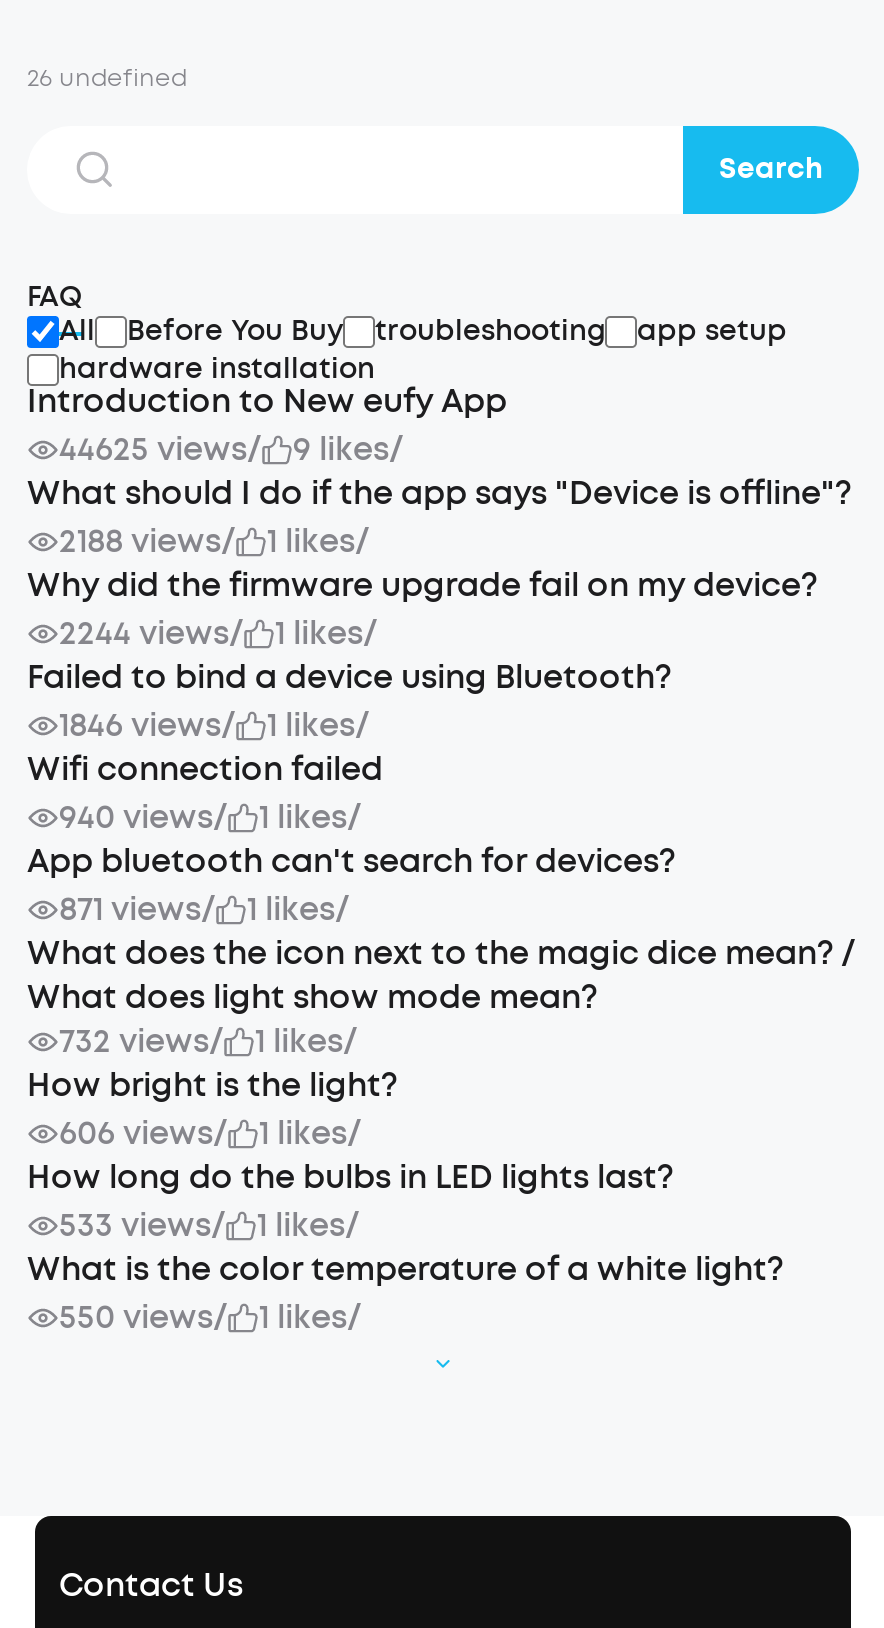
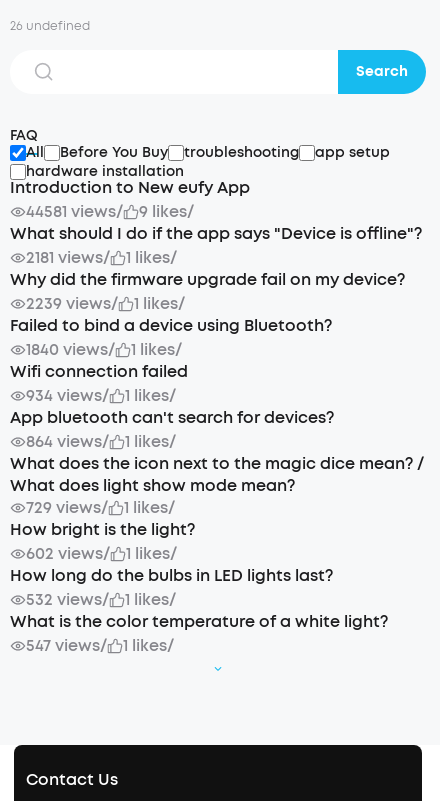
- 44625 views/ 9 likes/
+ 44581 views/ 9 likes/

- 2188 views/
+ 2181 views/

- 2244 views/
+ 2239 views/

- 1846 views/
+ 1840 views/

- 940 views/
+ 934 views/

- 871 views/
+ 864 views/

- 732 views/
+ 729 views/

- 606 views/
+ 602 views/

- 533 views/
+ 532 views/

- 550 views/
+ 547 views/
